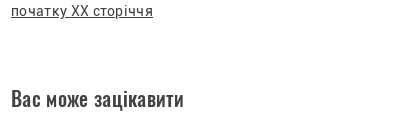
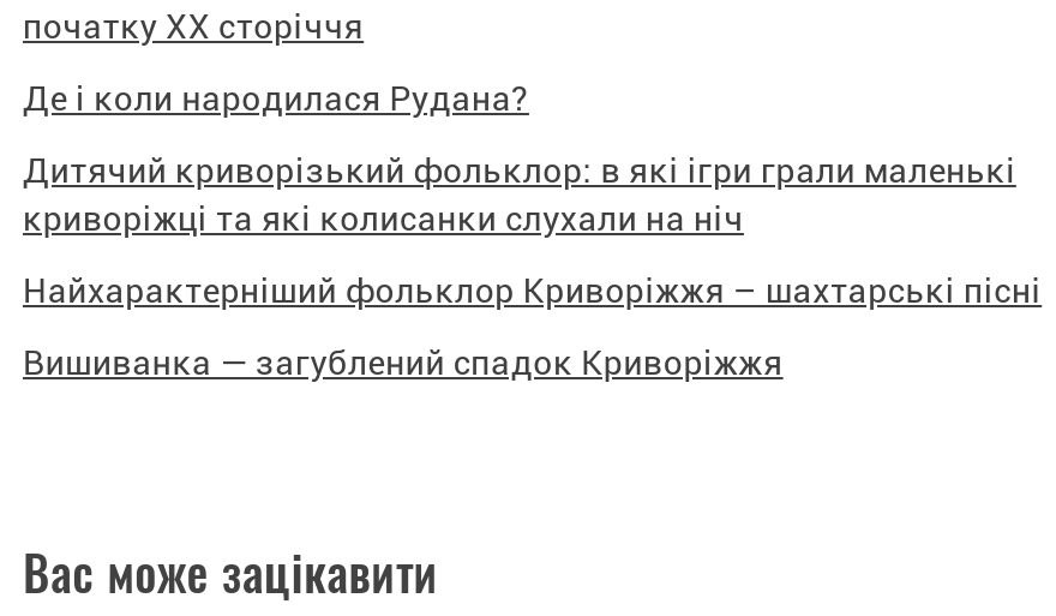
+ Де і коли народилася Рудана?
+ Дитячий криворізький фольклор: в які ігри грали маленькі
+ криворіжці та які колисанки слухали на ніч
+ Найхарактерніший фольклор Криворіжжя – шахтарські пісні
+ Вишиванка — загублений спадок Криворіжжя
